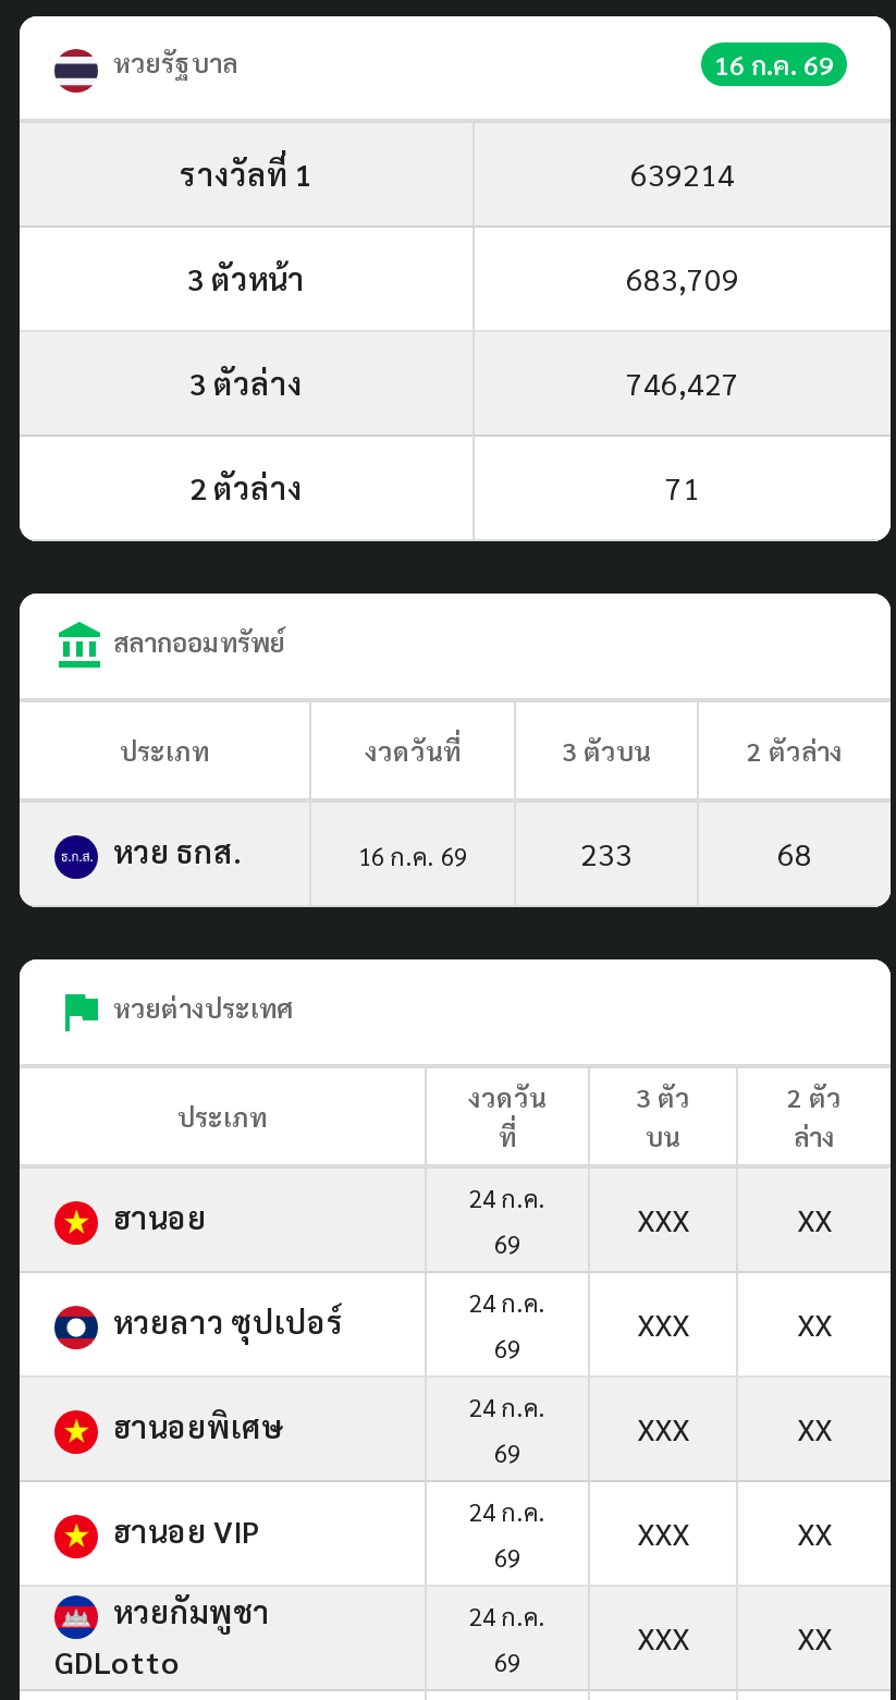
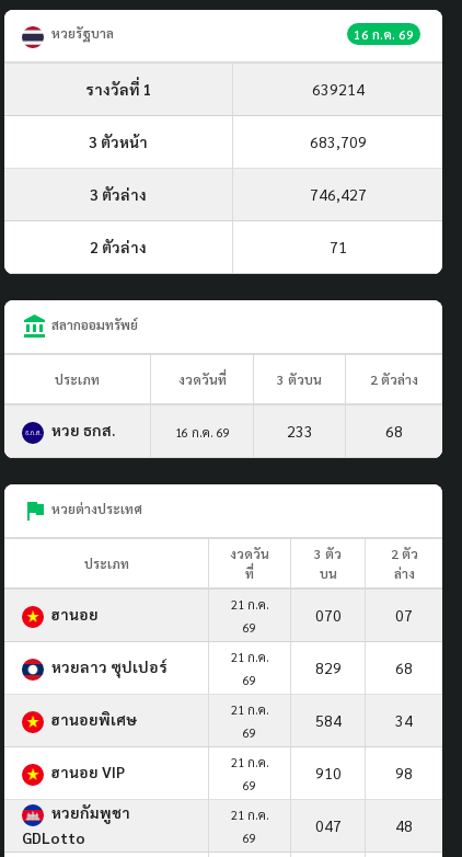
- 24 ก.ค.
+ 21 ก.ค.

- XXX
- XX
+ 070
+ 07

- 24 ก.ค.
+ 21 ก.ค.

- XXX
- XX
+ 829
+ 68

- 24 ก.ค.
+ 21 ก.ค.

- XXX
- XX
+ 584
+ 34

- 24 ก.ค.
+ 21 ก.ค.

- XXX
- XX
+ 910
+ 98

- 24 ก.ค.
+ 21 ก.ค.

- XXX
- XX
+ 047
+ 48
